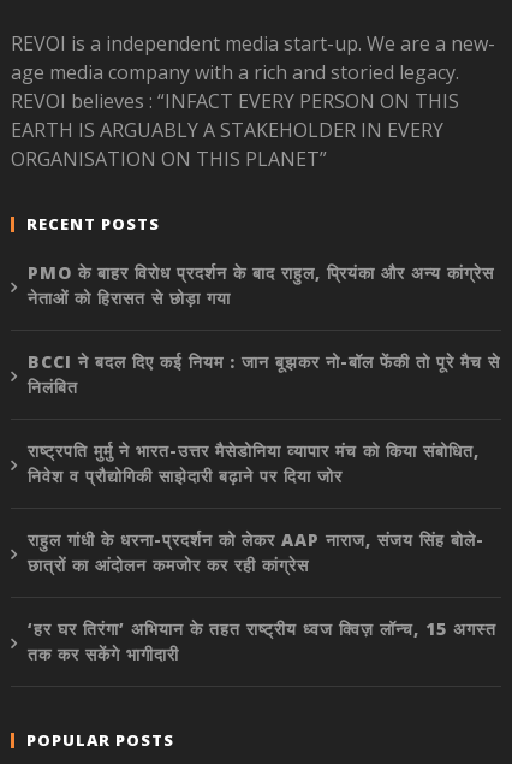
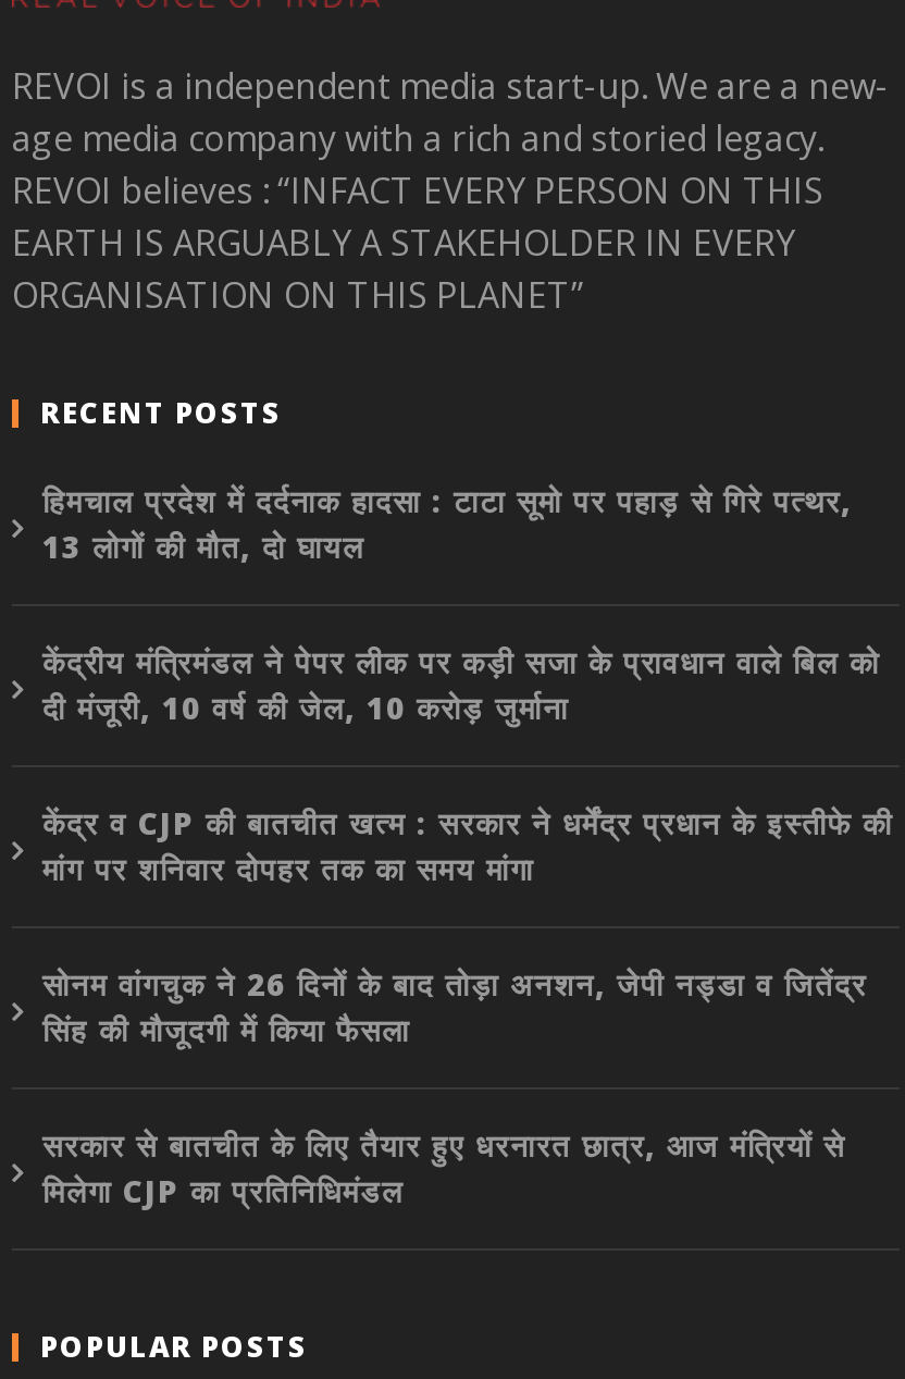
- PMO के बाहर विरोध प्रदर्शन के बाद राहुल, प्रियंका और अन्य कांग्रेस
- नेताओं को हिरासत से छोड़ा गया
+ हिमचाल प्रदेश में दर्दनाक हादसा : टाटा सूमो पर पहाड़ से गिरे पत्थर,
+ 13 लोगों की मौत, दो घायल

- BCCI ने बदल दिए कई नियम : जान बूझकर नो-बॉल फेंकी तो पूरे मैच से
- निलंबित
+ केंद्रीय मंत्रिमंडल ने पेपर लीक पर कड़ी सजा के प्रावधान वाले बिल को
+ दी मंजूरी, 10 वर्ष की जेल, 10 करोड़ जुर्माना

- राष्ट्रपति मुर्मु ने भारत-उत्तर मैसेडोनिया व्यापार मंच को किया संबोधित,
- निवेश व प्रौद्योगिकी साझेदारी बढ़ाने पर दिया जोर
+ केंद्र व CJP की बातचीत खत्म : सरकार ने धर्मेंद्र प्रधान के इस्तीफे की
+ मांग पर शनिवार दोपहर तक का समय मांगा

- राहुल गांधी के धरना-प्रदर्शन को लेकर AAP नाराज, संजय सिंह बोले-
- छात्रों का आंदोलन कमजोर कर रही कांग्रेस
+ सोनम वांगचुक ने 26 दिनों के बाद तोड़ा अनशन, जेपी नड्डा व जितेंद्र
+ सिंह की मौजूदगी में किया फैसला

- ‘हर घर तिरंगा’ अभियान के तहत राष्ट्रीय ध्वज क्विज़ लॉन्च, 15 अगस्त
- तक कर सकेंगे भागीदारी
+ सरकार से बातचीत के लिए तैयार हुए धरनारत छात्र, आज मंत्रियों से
+ मिलेगा CJP का प्रतिनिधिमंडल
